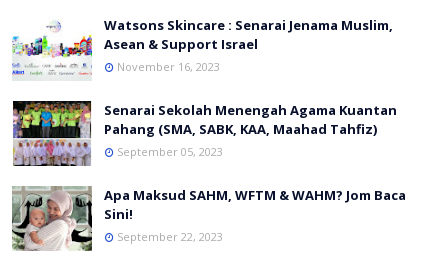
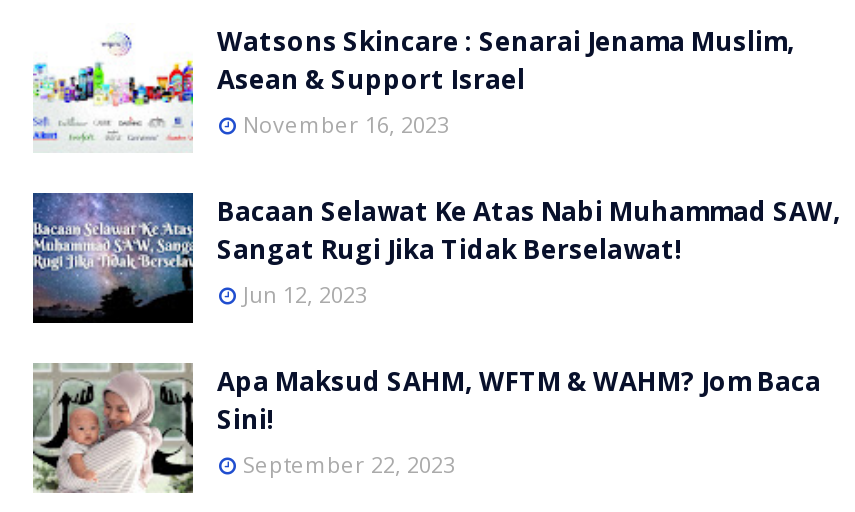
- [image]
- Senarai Sekolah Menengah Agama Kuantan
- Pahang (SMA, SABK, KAA, Maahad Tahfiz)
- September 05, 2023
+ [image]
+ Bacaan Selawat Ke Atas Nabi Muhammad SAW,
+ Sangat Rugi Jika Tidak Berselawat!
+ Jun 12, 2023
